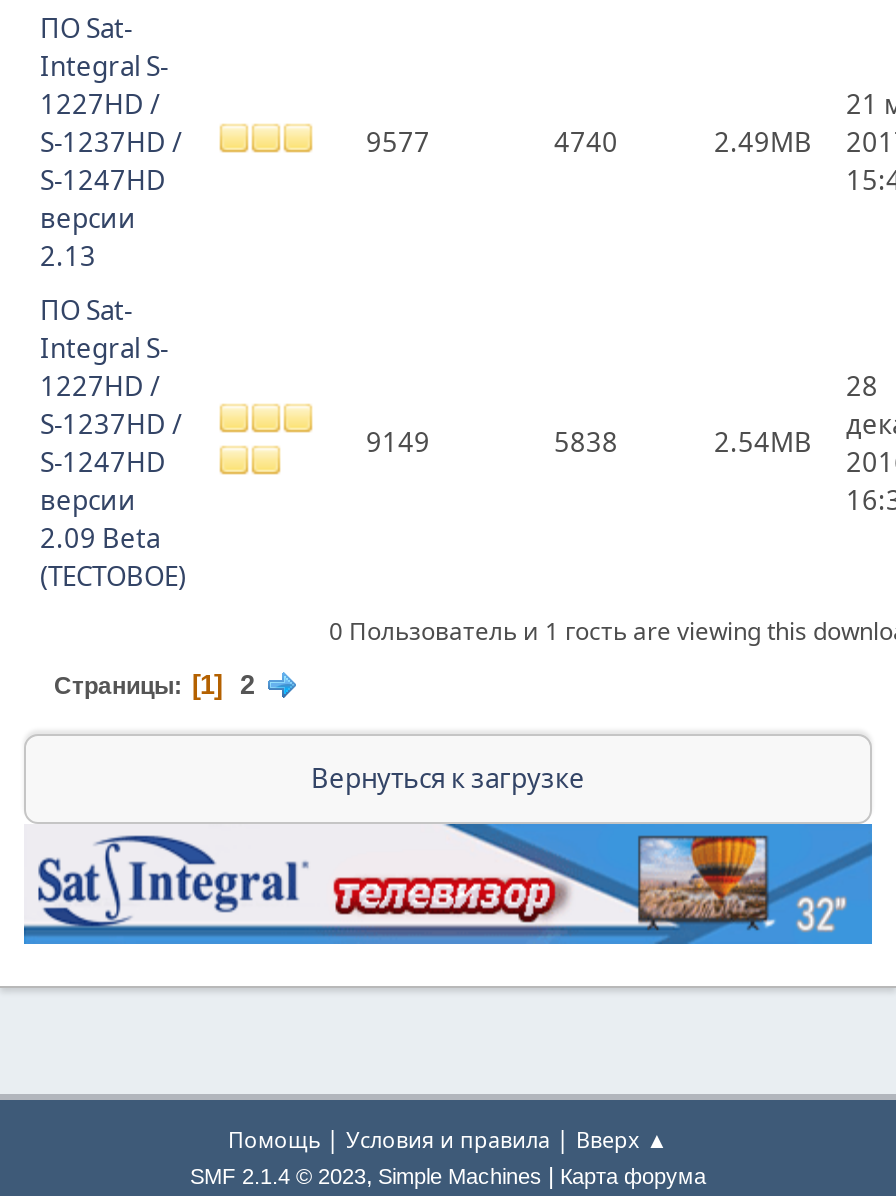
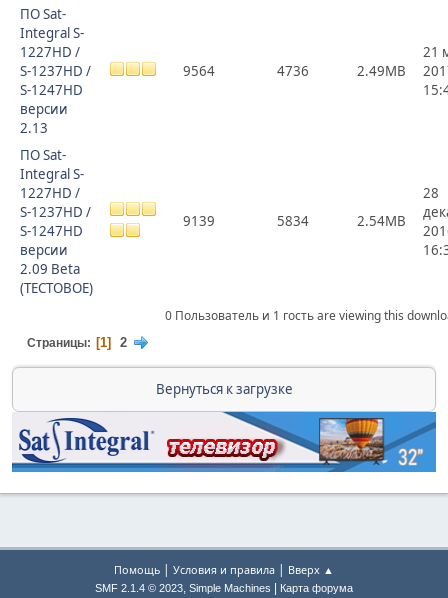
- 9577
+ 9564

- 4740
+ 4736

- 9149
+ 9139

- 5838
+ 5834
